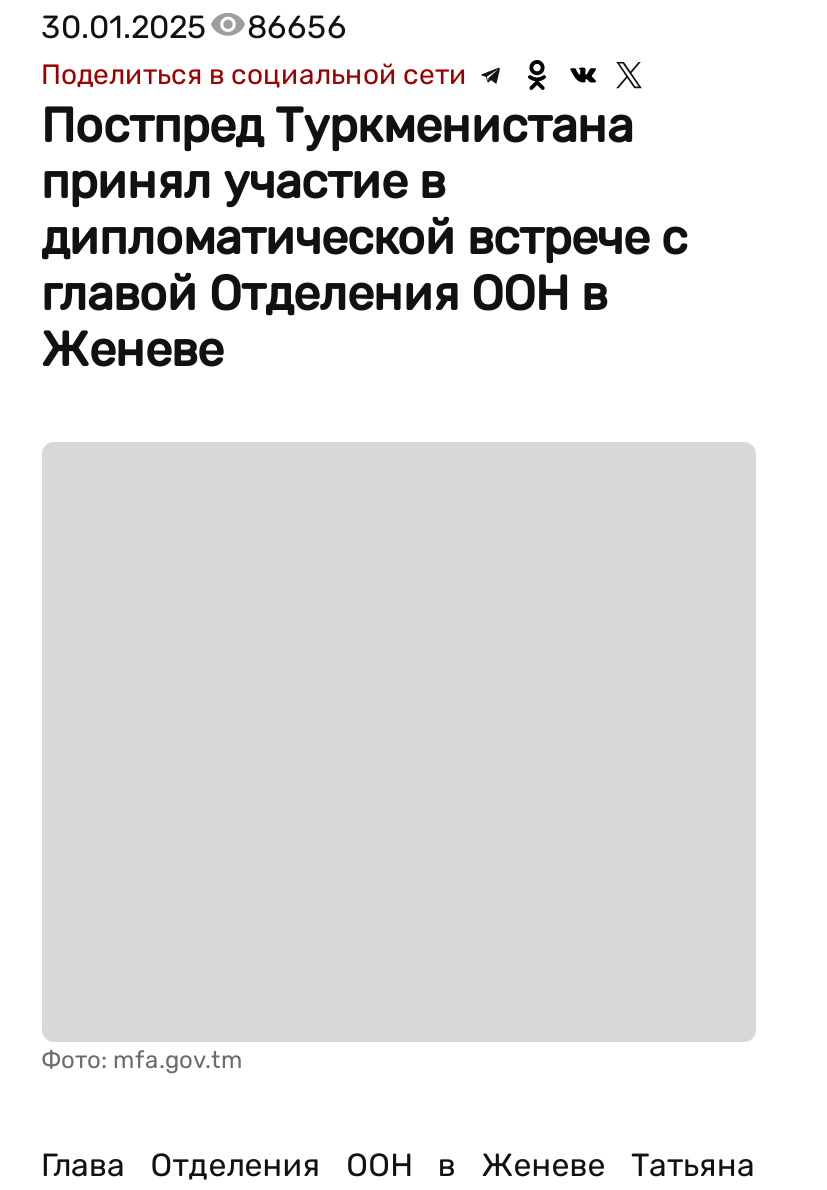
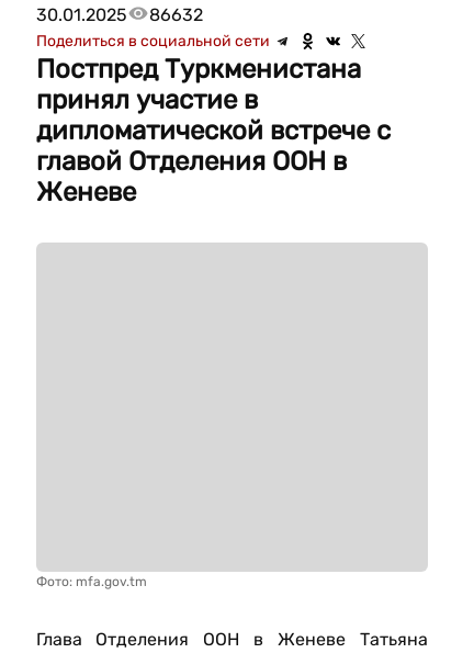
- 30.01.2025 86656
+ 30.01.2025 86632
